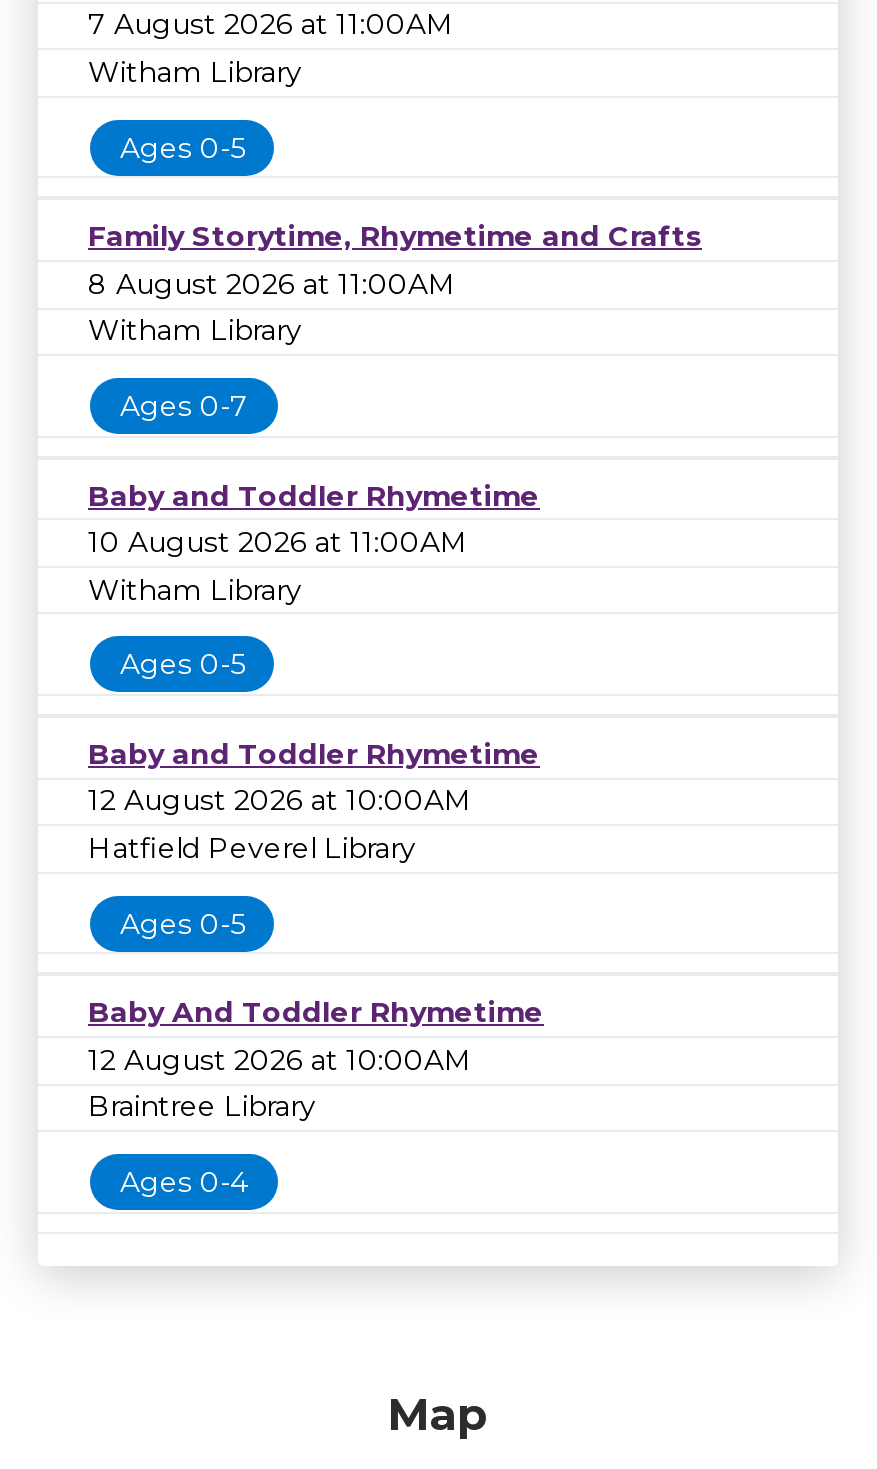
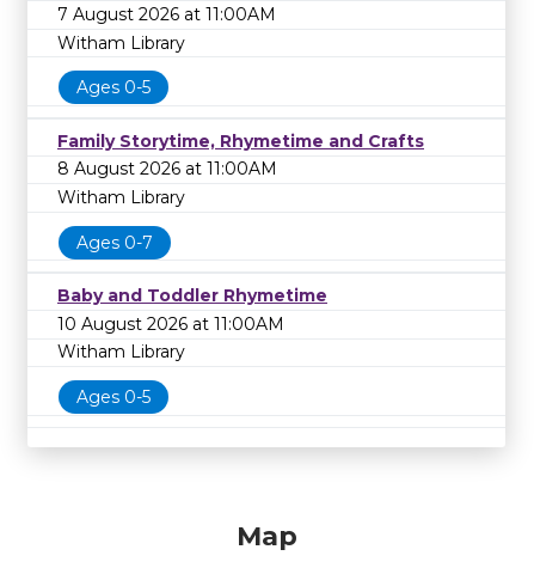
- Baby and Toddler Rhymetime
- 12 August 2026 at 10:00AM
- Hatfield Peverel Library
- Ages 0-5
- Baby And Toddler Rhymetime
- 12 August 2026 at 10:00AM
- Braintree Library
- Ages 0-4
